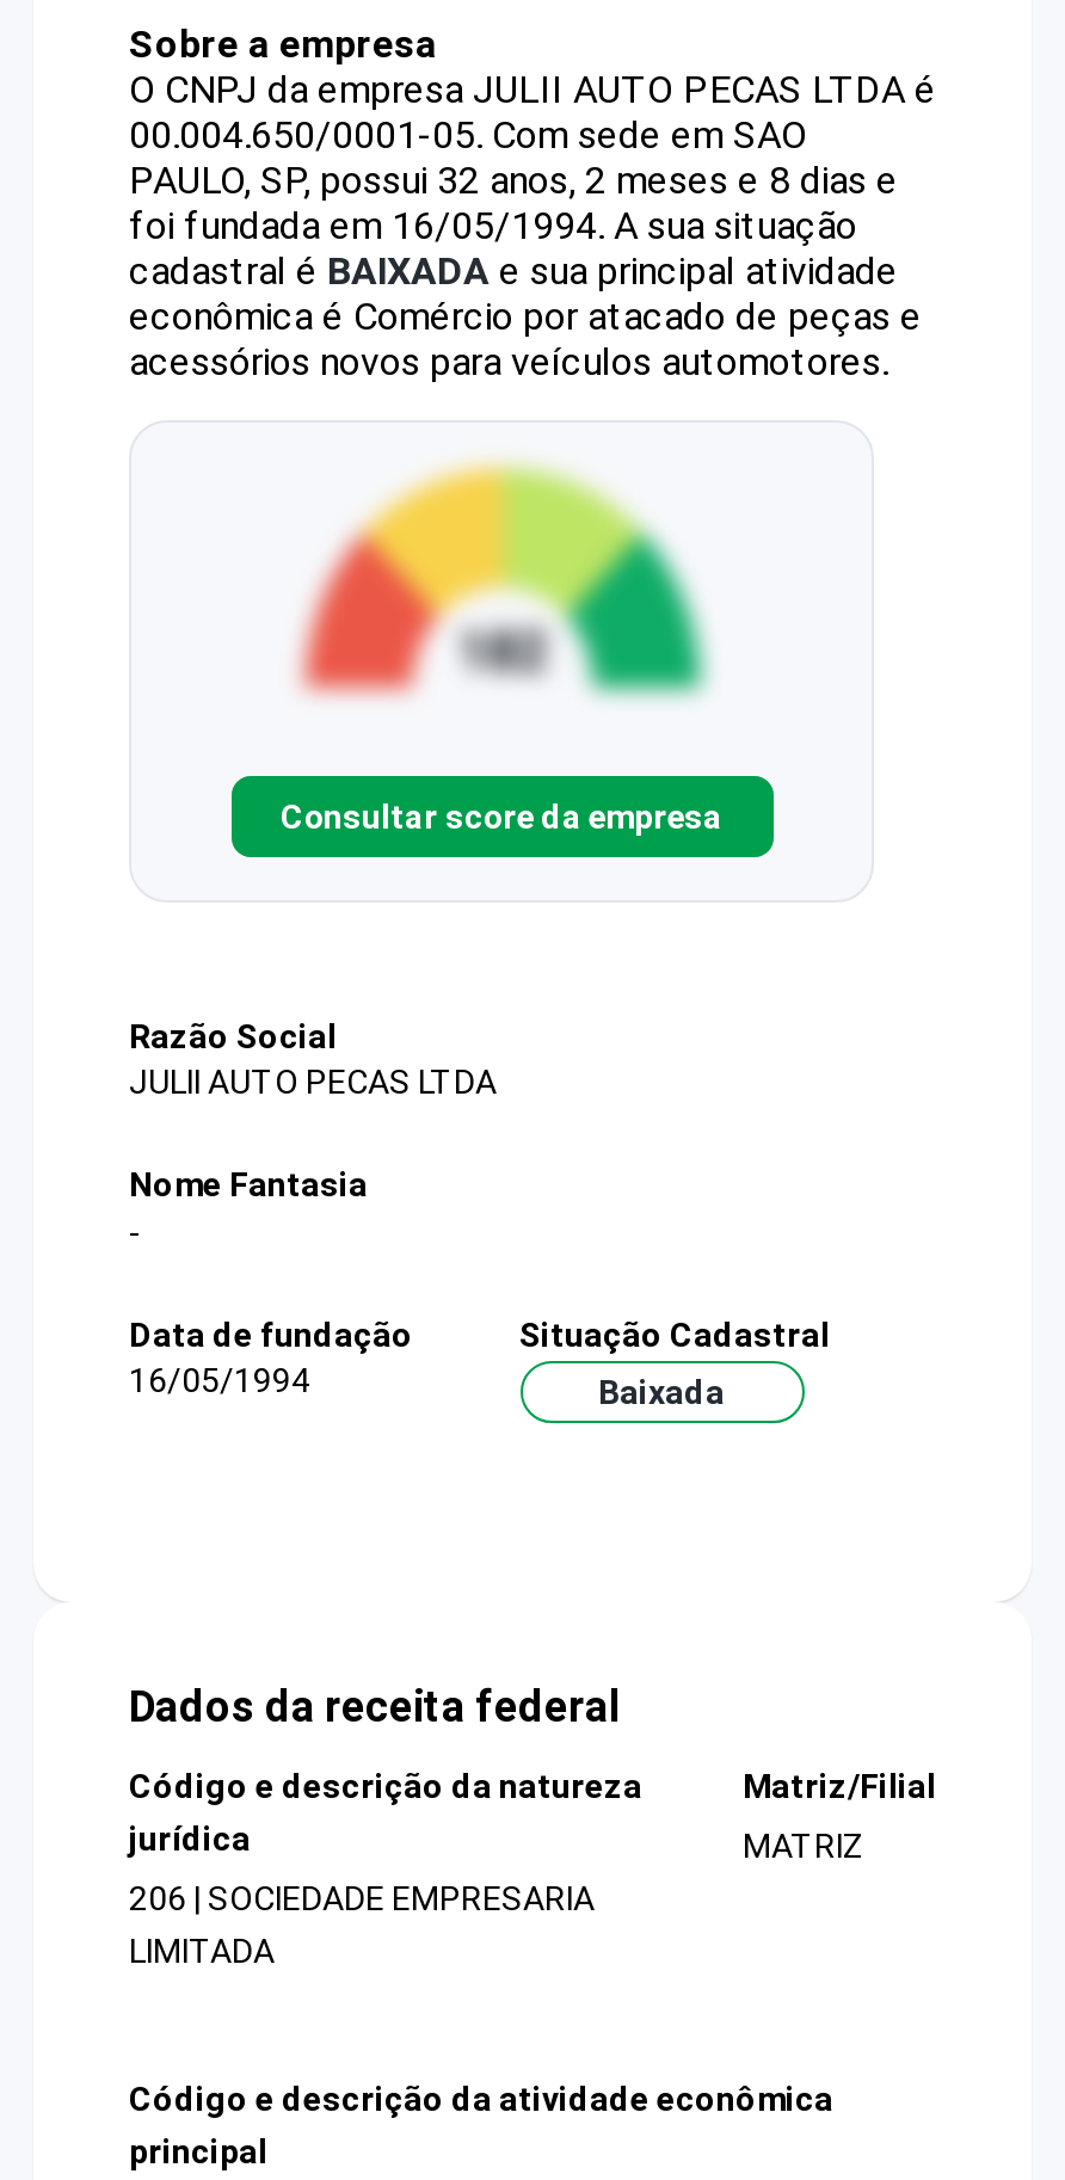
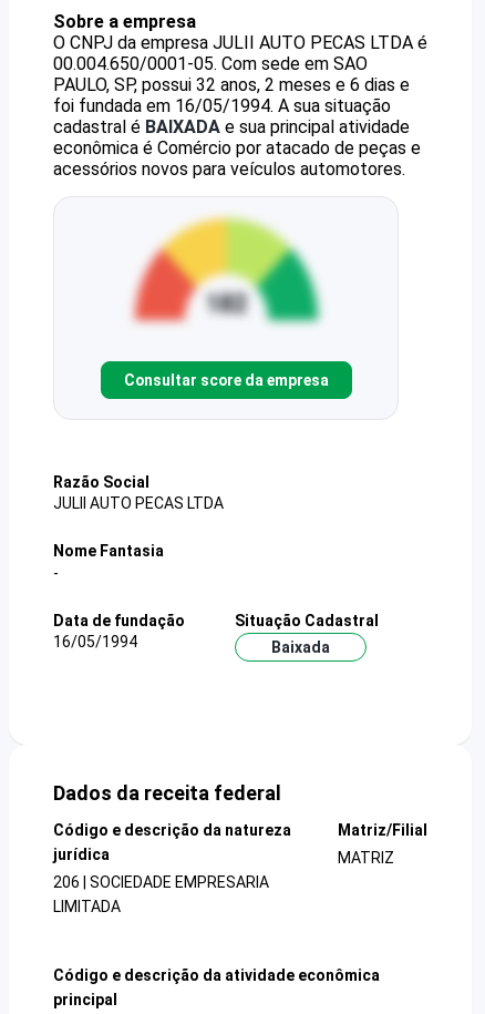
- PAULO, SP, possui 32 anos, 2 meses e 8 dias e
+ PAULO, SP, possui 32 anos, 2 meses e 6 dias e
